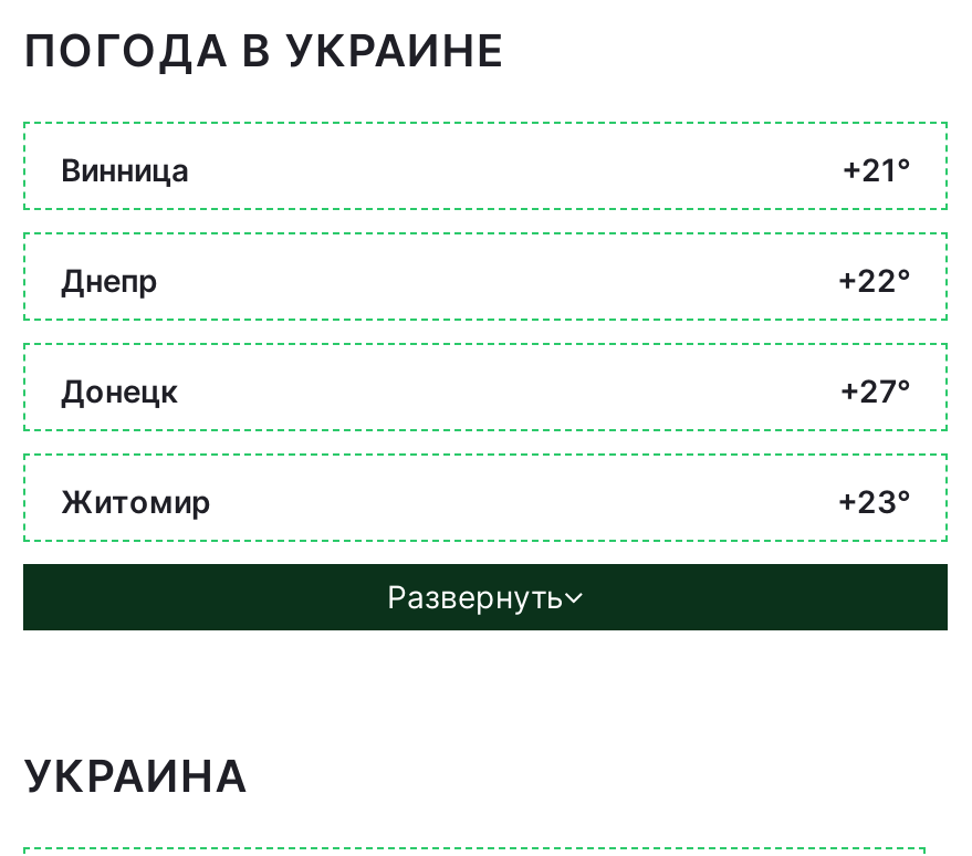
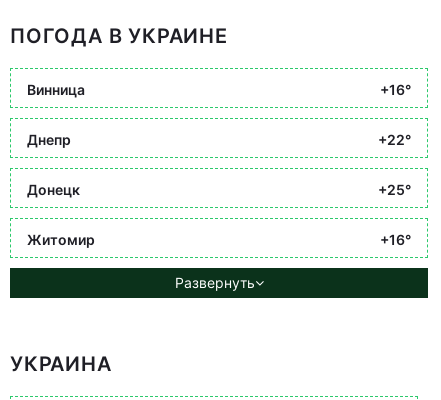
- +21°
+ +16°

- +27°
+ +25°

- +23°
+ +16°
